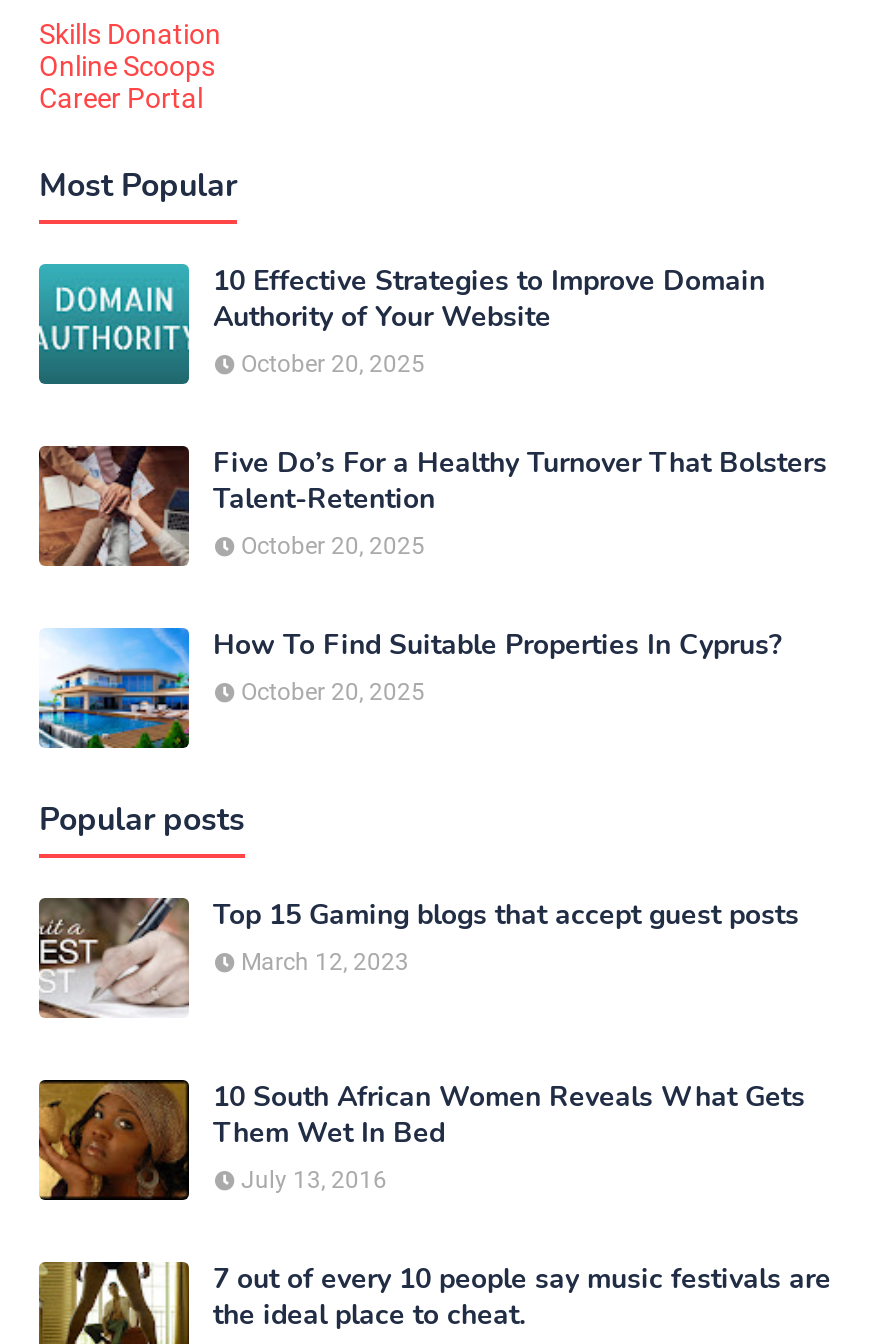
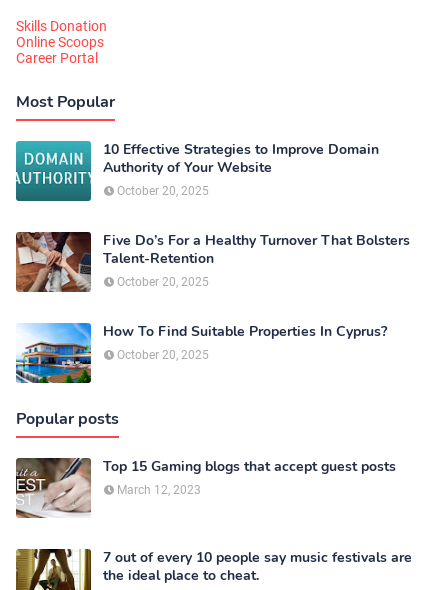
- [image]
- 10 South African Women Reveals What Gets
- Them Wet In Bed
- July 13, 2016
